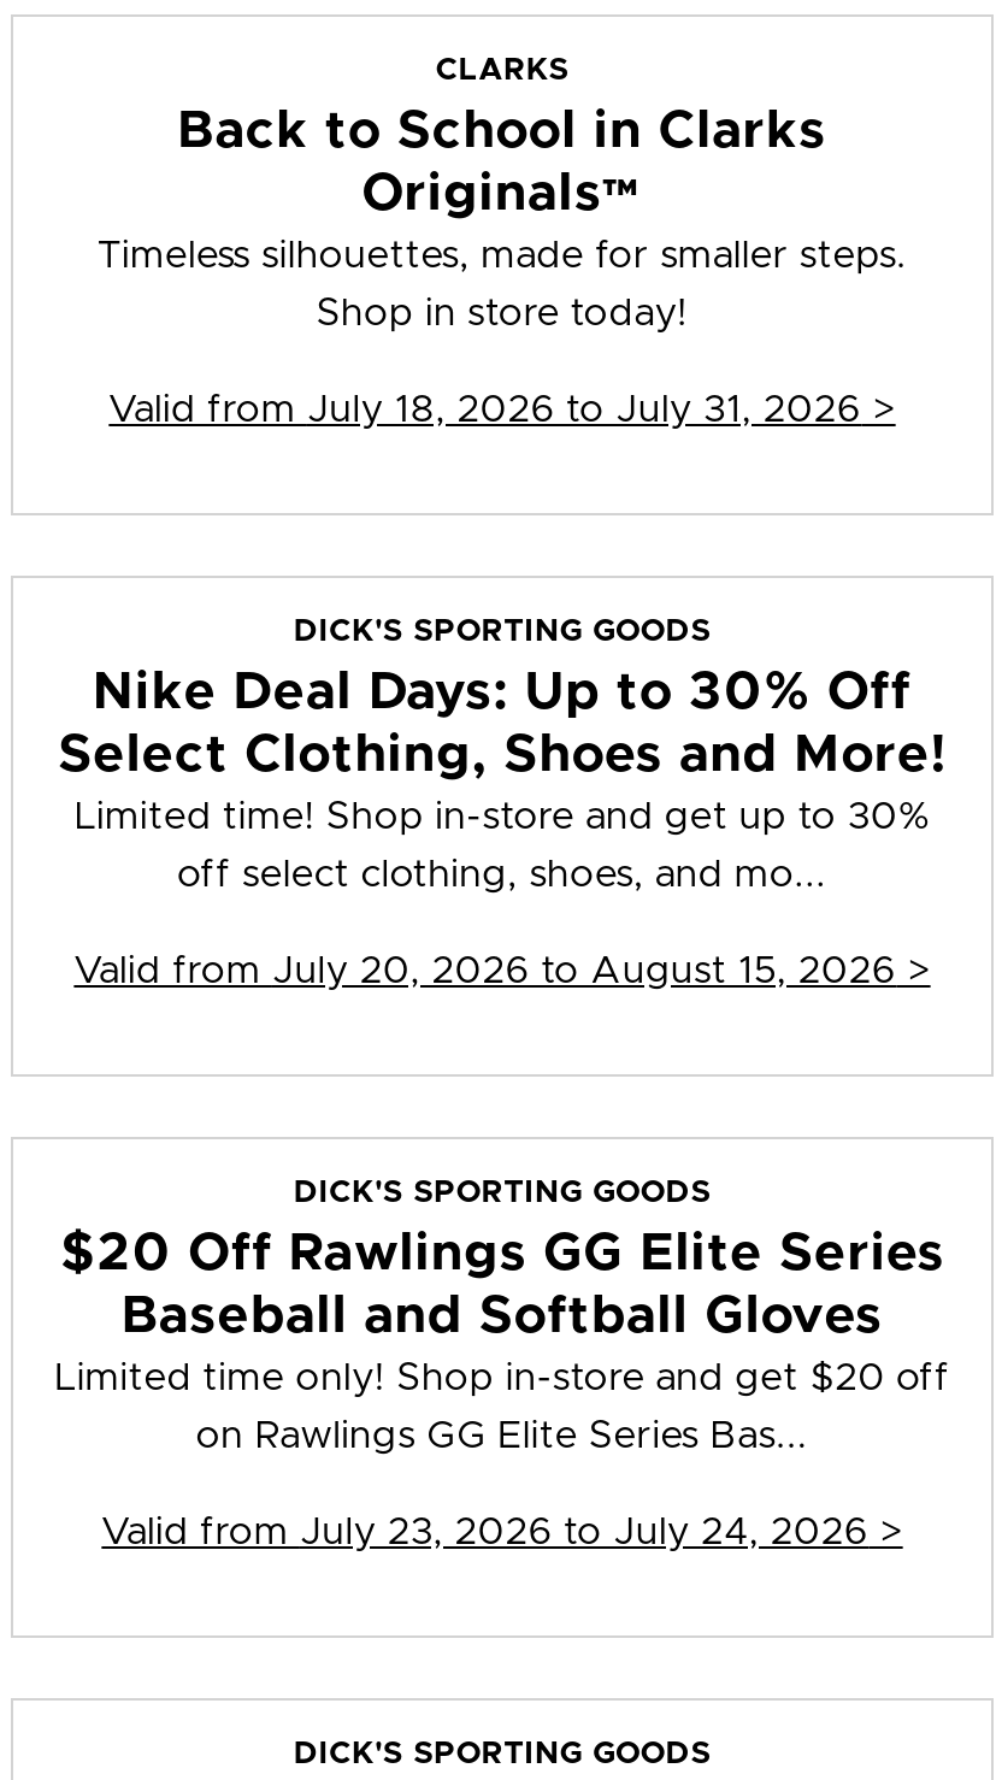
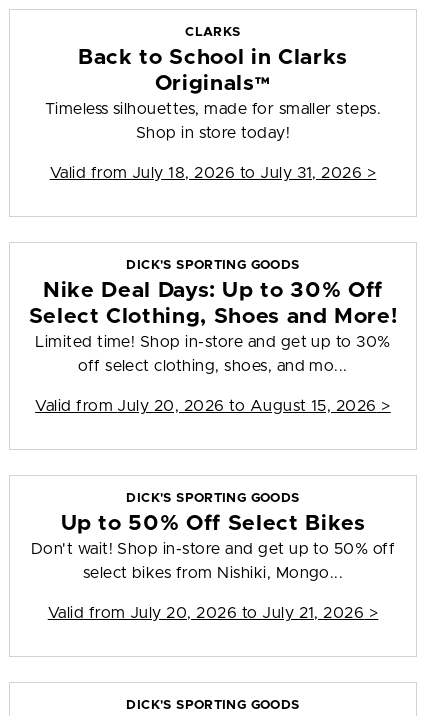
- $20 Off Rawlings GG Elite Series
- Baseball and Softball Gloves
- Limited time only! Shop in-store and get $20 off
+ Up to 50% Off Select Bikes
+ Don't wait! Shop in-store and get up to 50% off

- on Rawlings GG Elite Series Bas...
+ select bikes from Nishiki, Mongo...

- Valid from July 23, 2026 to July 24, 2026 >
+ Valid from July 20, 2026 to July 21, 2026 >
